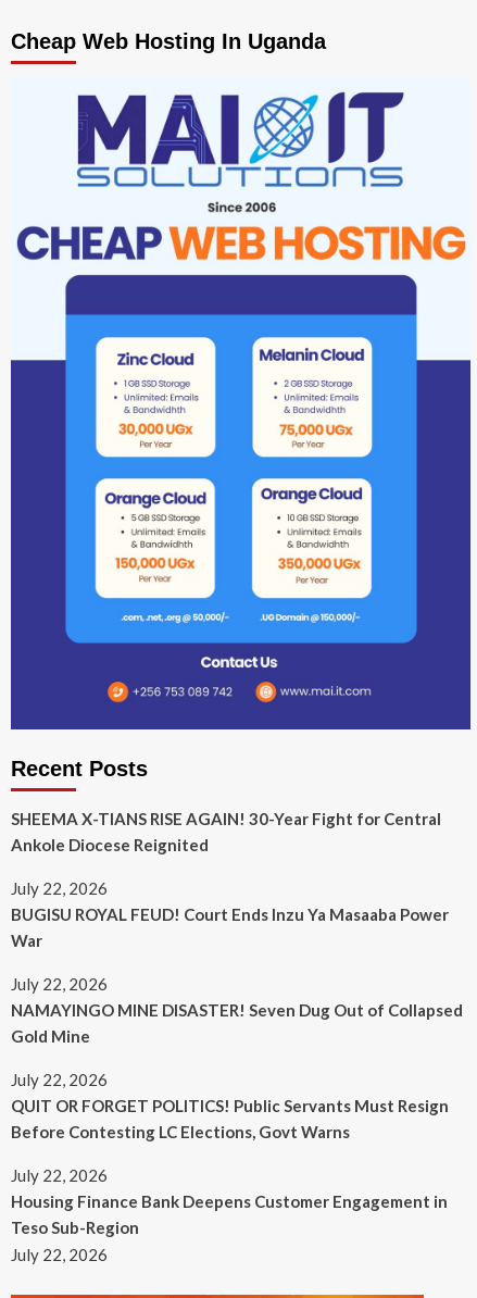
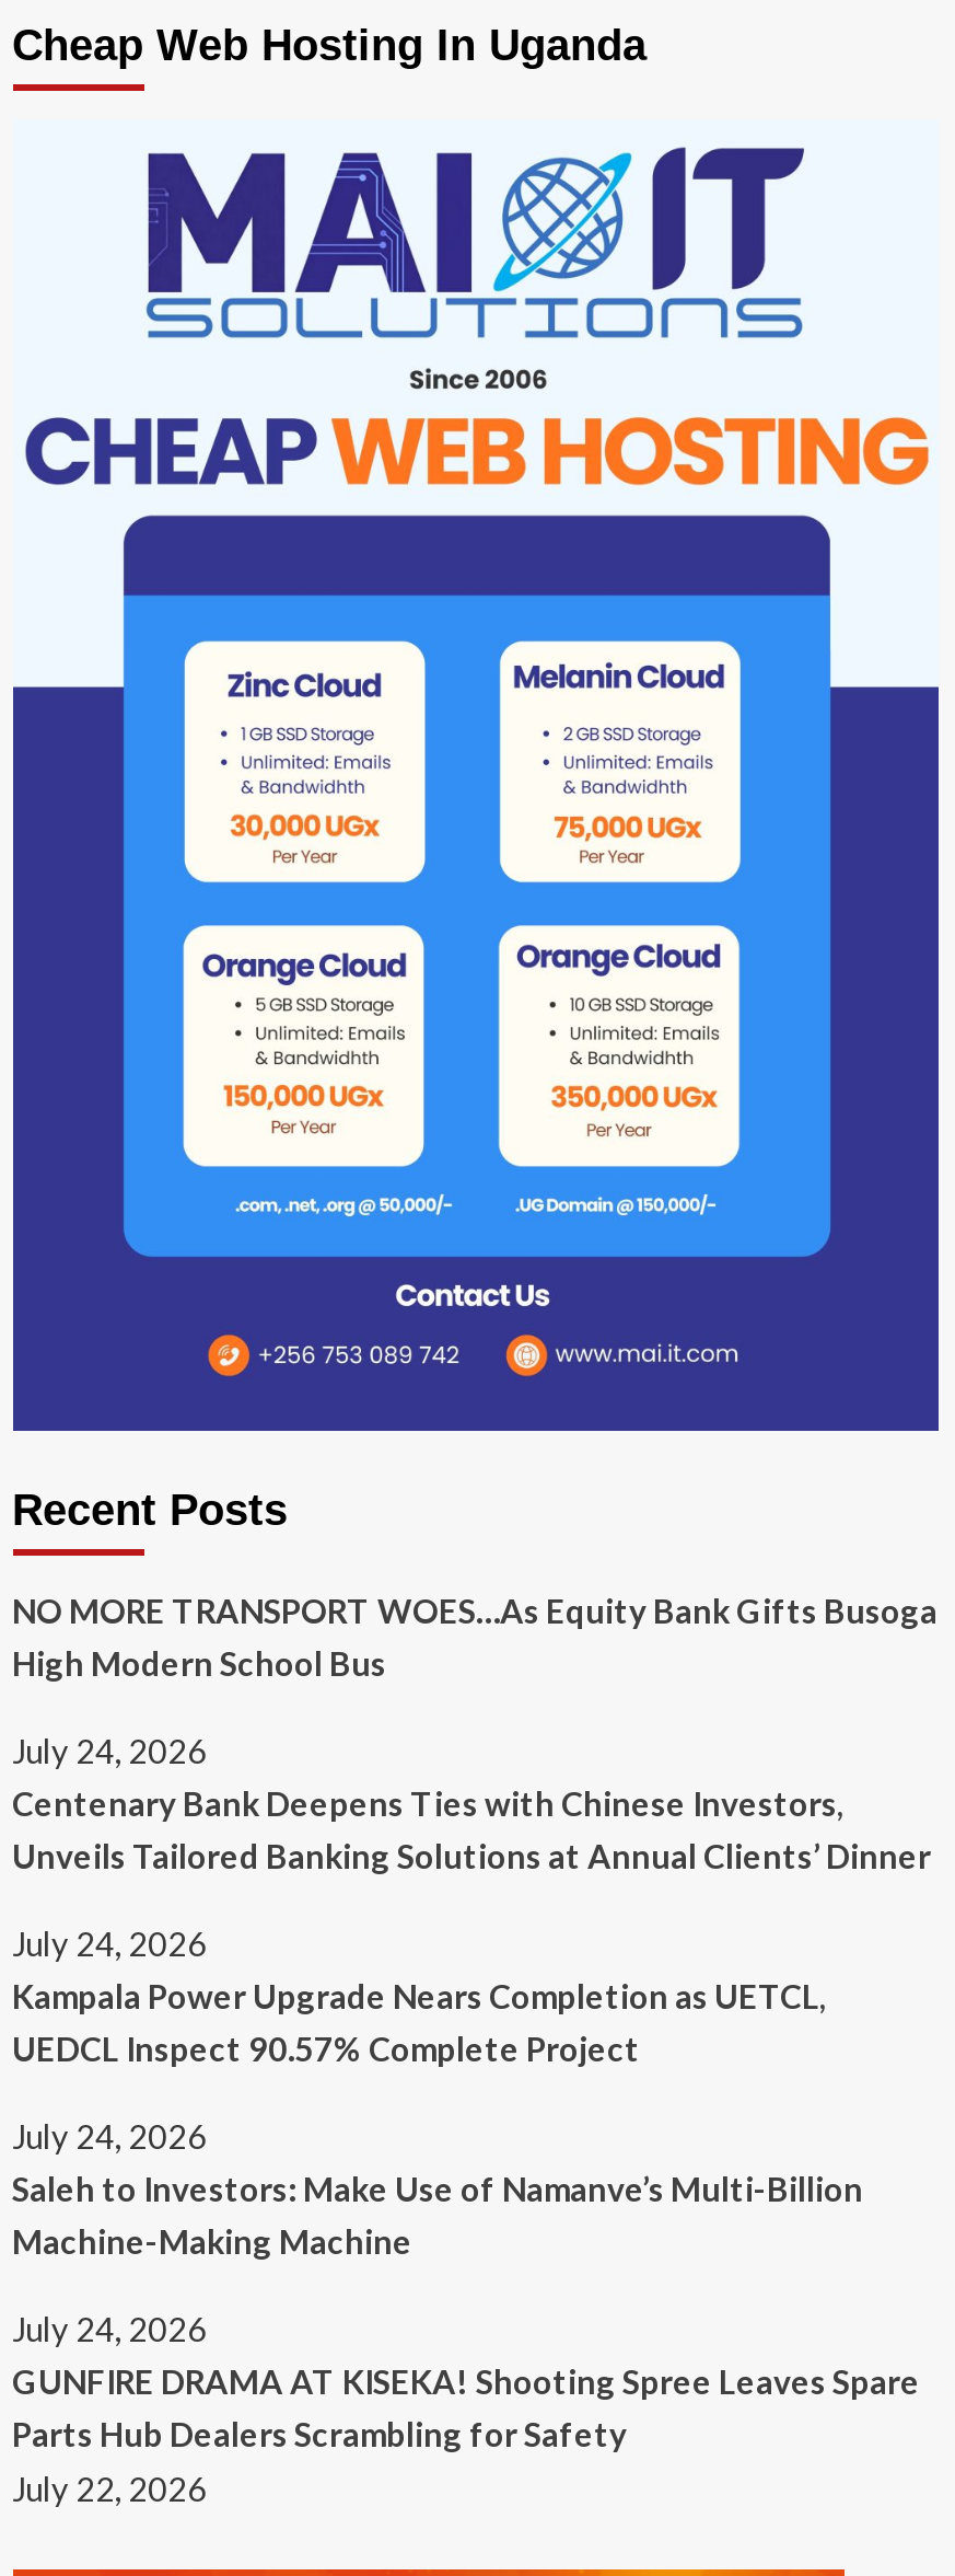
- SHEEMA X-TIANS RISE AGAIN! 30-Year Fight for Central
- Ankole Diocese Reignited
+ NO MORE TRANSPORT WOES…As Equity Bank Gifts Busoga
+ High Modern School Bus

- July 22, 2026
- BUGISU ROYAL FEUD! Court Ends Inzu Ya Masaaba Power
- War
+ July 24, 2026
+ Centenary Bank Deepens Ties with Chinese Investors,
+ Unveils Tailored Banking Solutions at Annual Clients’ Dinner

- July 22, 2026
- NAMAYINGO MINE DISASTER! Seven Dug Out of Collapsed
- Gold Mine
+ July 24, 2026
+ Kampala Power Upgrade Nears Completion as UETCL,
+ UEDCL Inspect 90.57% Complete Project

- July 22, 2026
- QUIT OR FORGET POLITICS! Public Servants Must Resign
- Before Contesting LC Elections, Govt Warns
+ July 24, 2026
+ Saleh to Investors: Make Use of Namanve’s Multi-Billion
+ Machine-Making Machine

- July 22, 2026
- Housing Finance Bank Deepens Customer Engagement in
- Teso Sub-Region
+ July 24, 2026
+ GUNFIRE DRAMA AT KISEKA! Shooting Spree Leaves Spare
+ Parts Hub Dealers Scrambling for Safety
